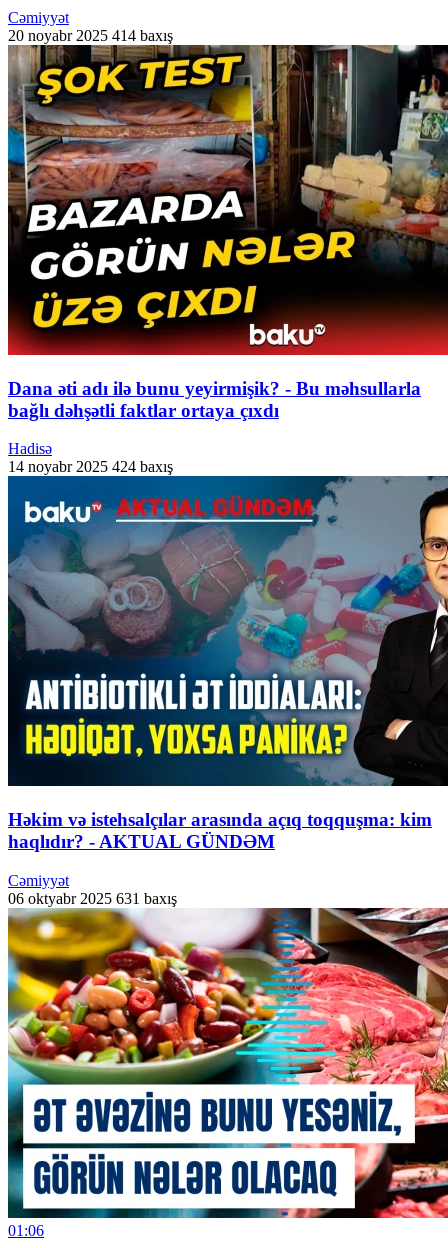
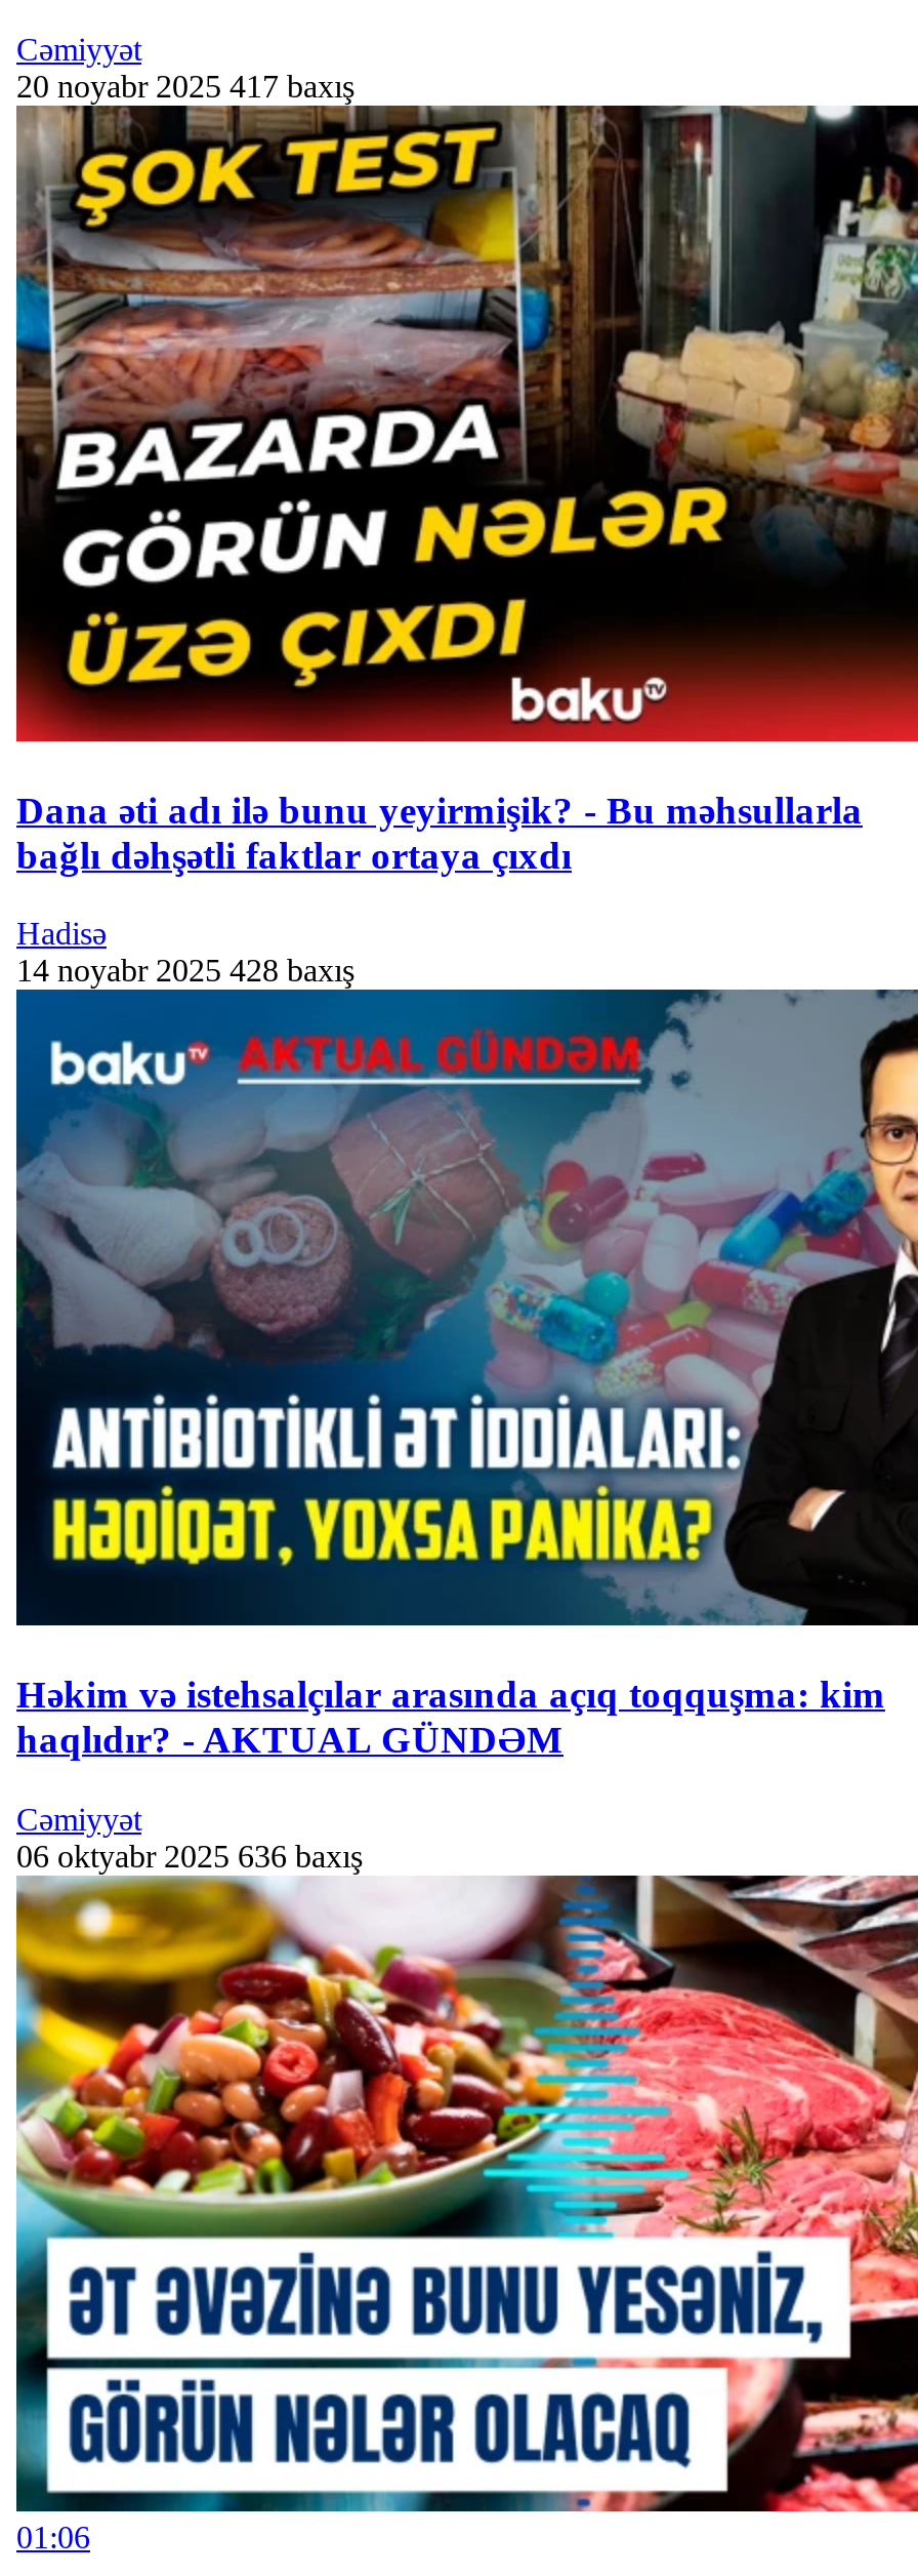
- 20 noyabr 2025 414 baxış
+ 20 noyabr 2025 417 baxış

- 14 noyabr 2025 424 baxış
+ 14 noyabr 2025 428 baxış

- 06 oktyabr 2025 631 baxış
+ 06 oktyabr 2025 636 baxış
